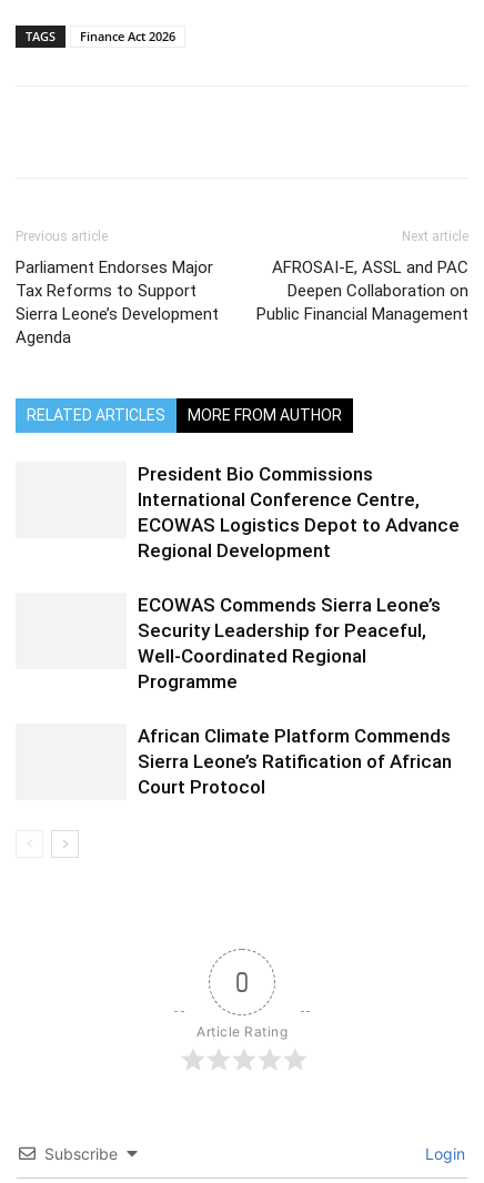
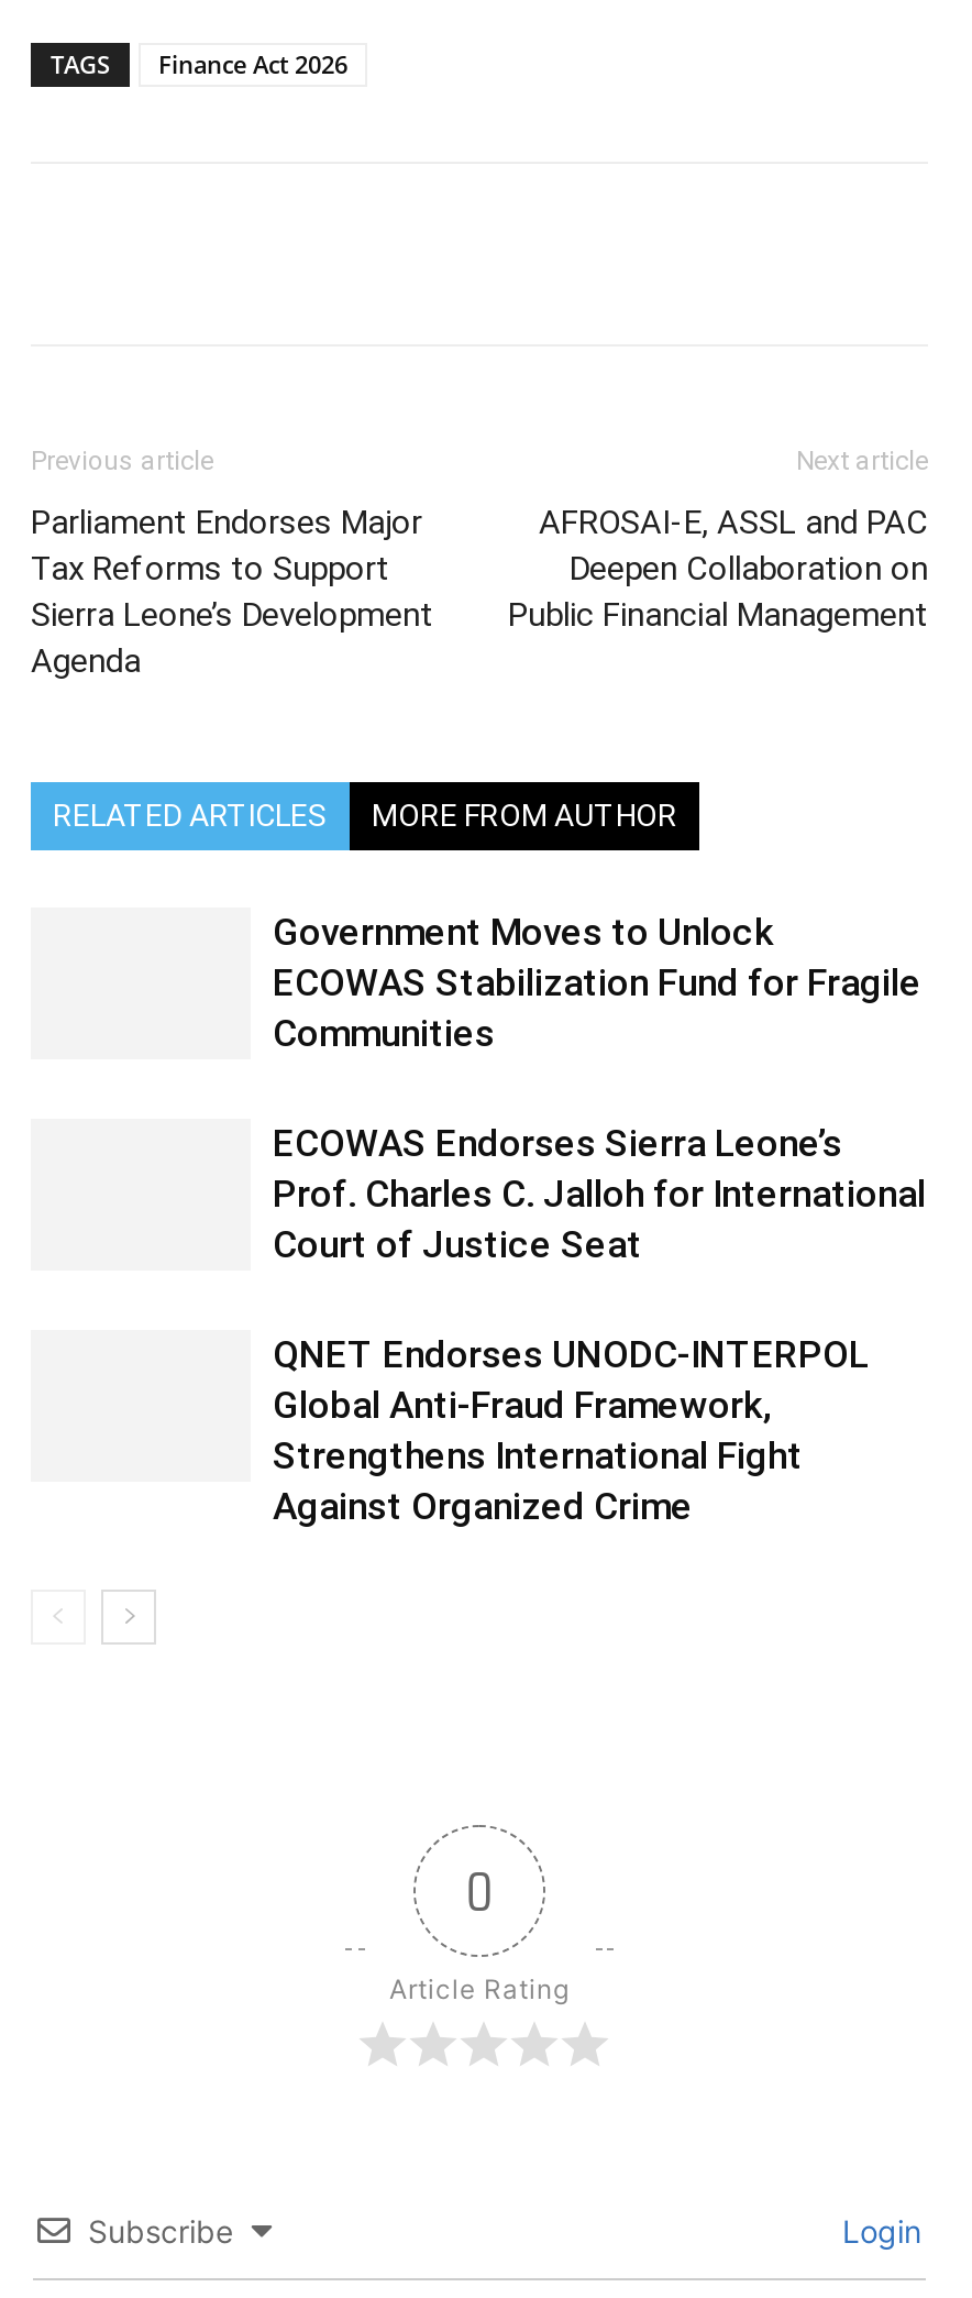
- President Bio Commissions
- International Conference Centre,
- ECOWAS Logistics Depot to Advance
- Regional Development
+ Government Moves to Unlock
+ ECOWAS Stabilization Fund for Fragile
+ Communities

- ECOWAS Commends Sierra Leone’s
- Security Leadership for Peaceful,
- Well-Coordinated Regional
- Programme
+ ECOWAS Endorses Sierra Leone’s
+ Prof. Charles C. Jalloh for International
+ Court of Justice Seat

- African Climate Platform Commends
- Sierra Leone’s Ratification of African
- Court Protocol
+ QNET Endorses UNODC-INTERPOL
+ Global Anti-Fraud Framework,
+ Strengthens International Fight
+ Against Organized Crime
